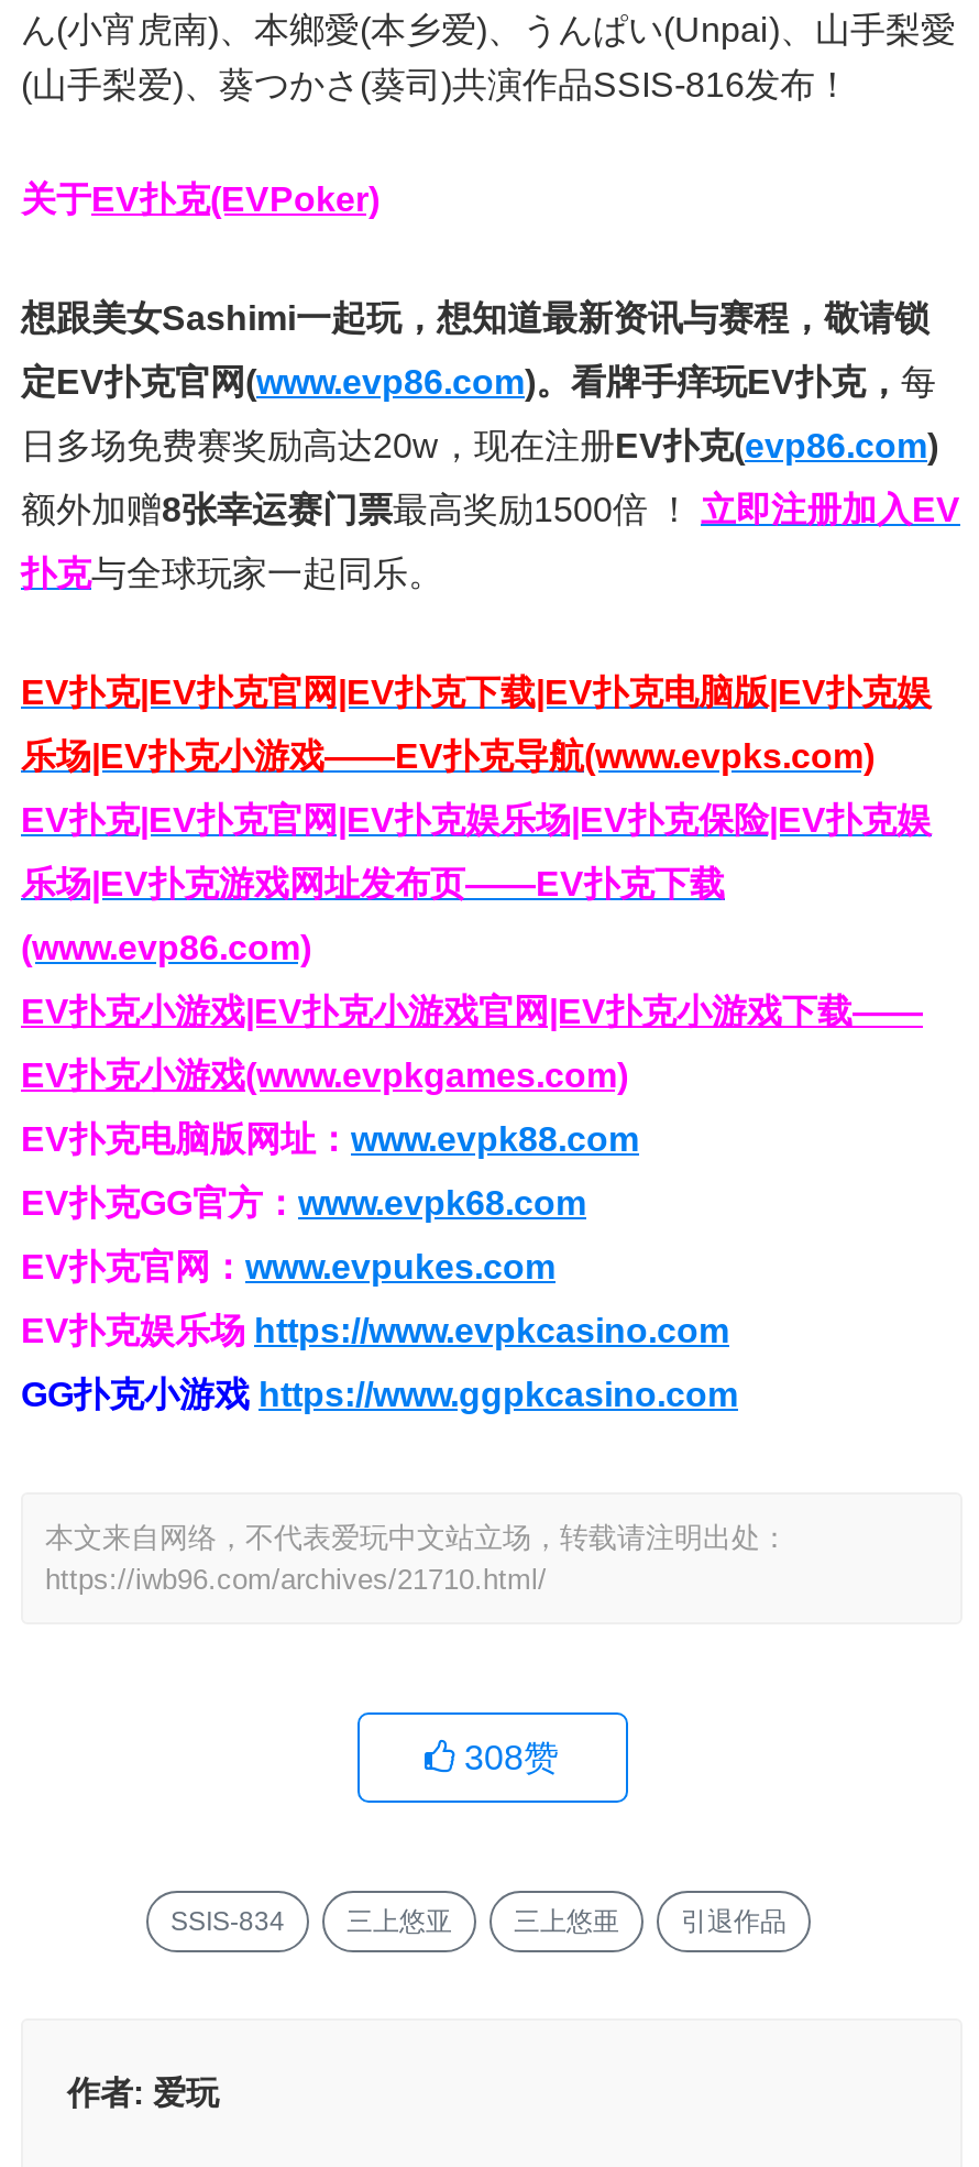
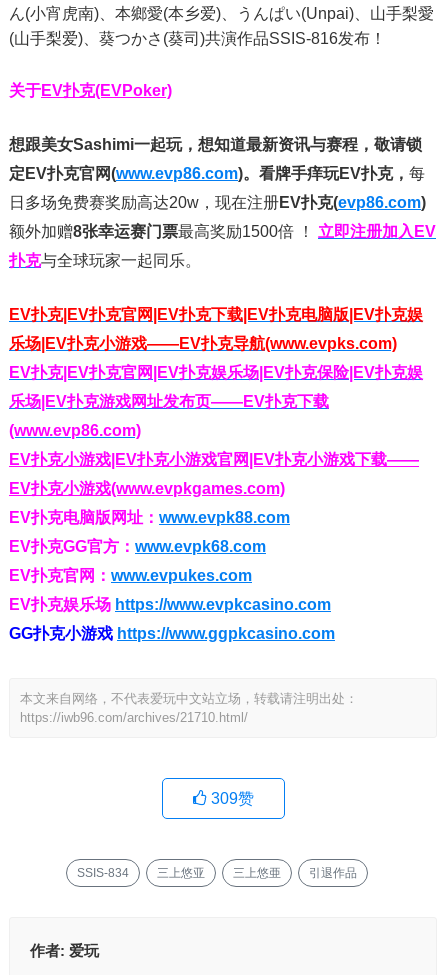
- 308赞
+ 309赞
